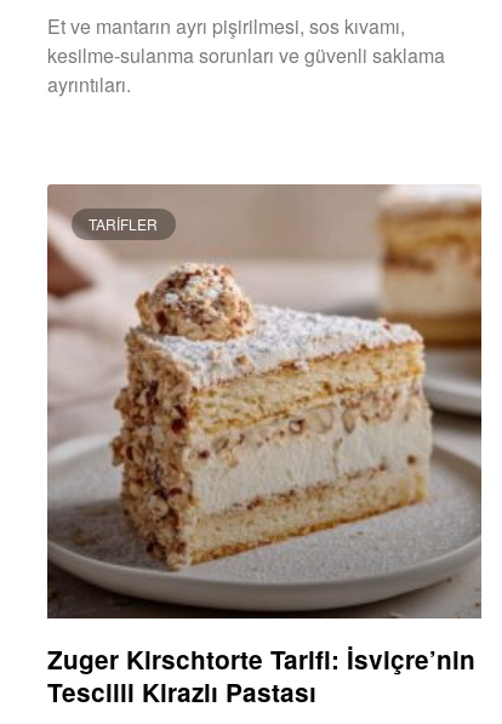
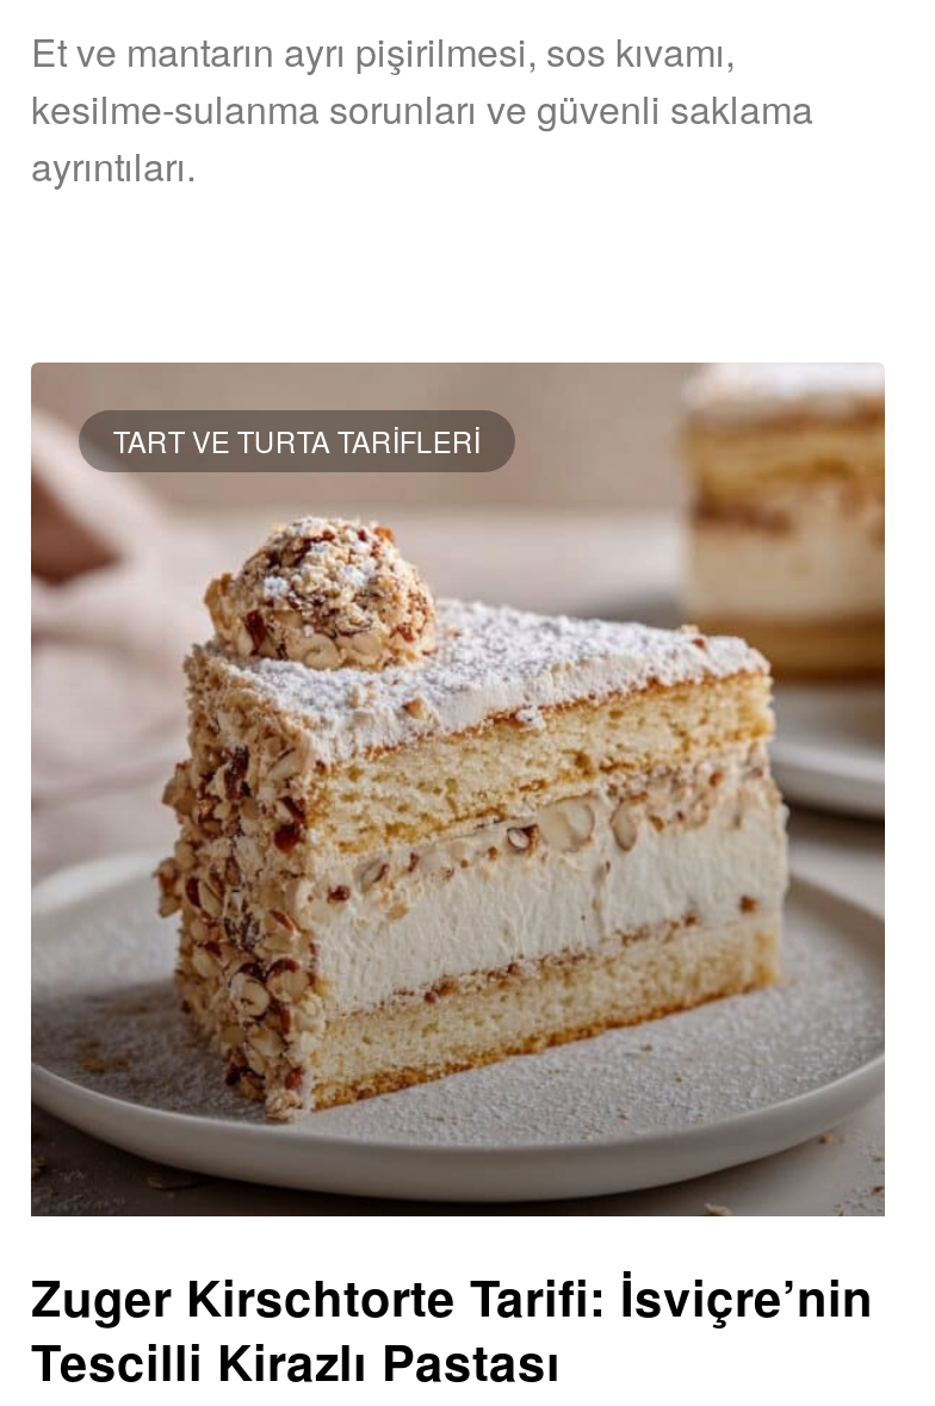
- TARIFLER
+ TART VE TURTA TARIFLERI
